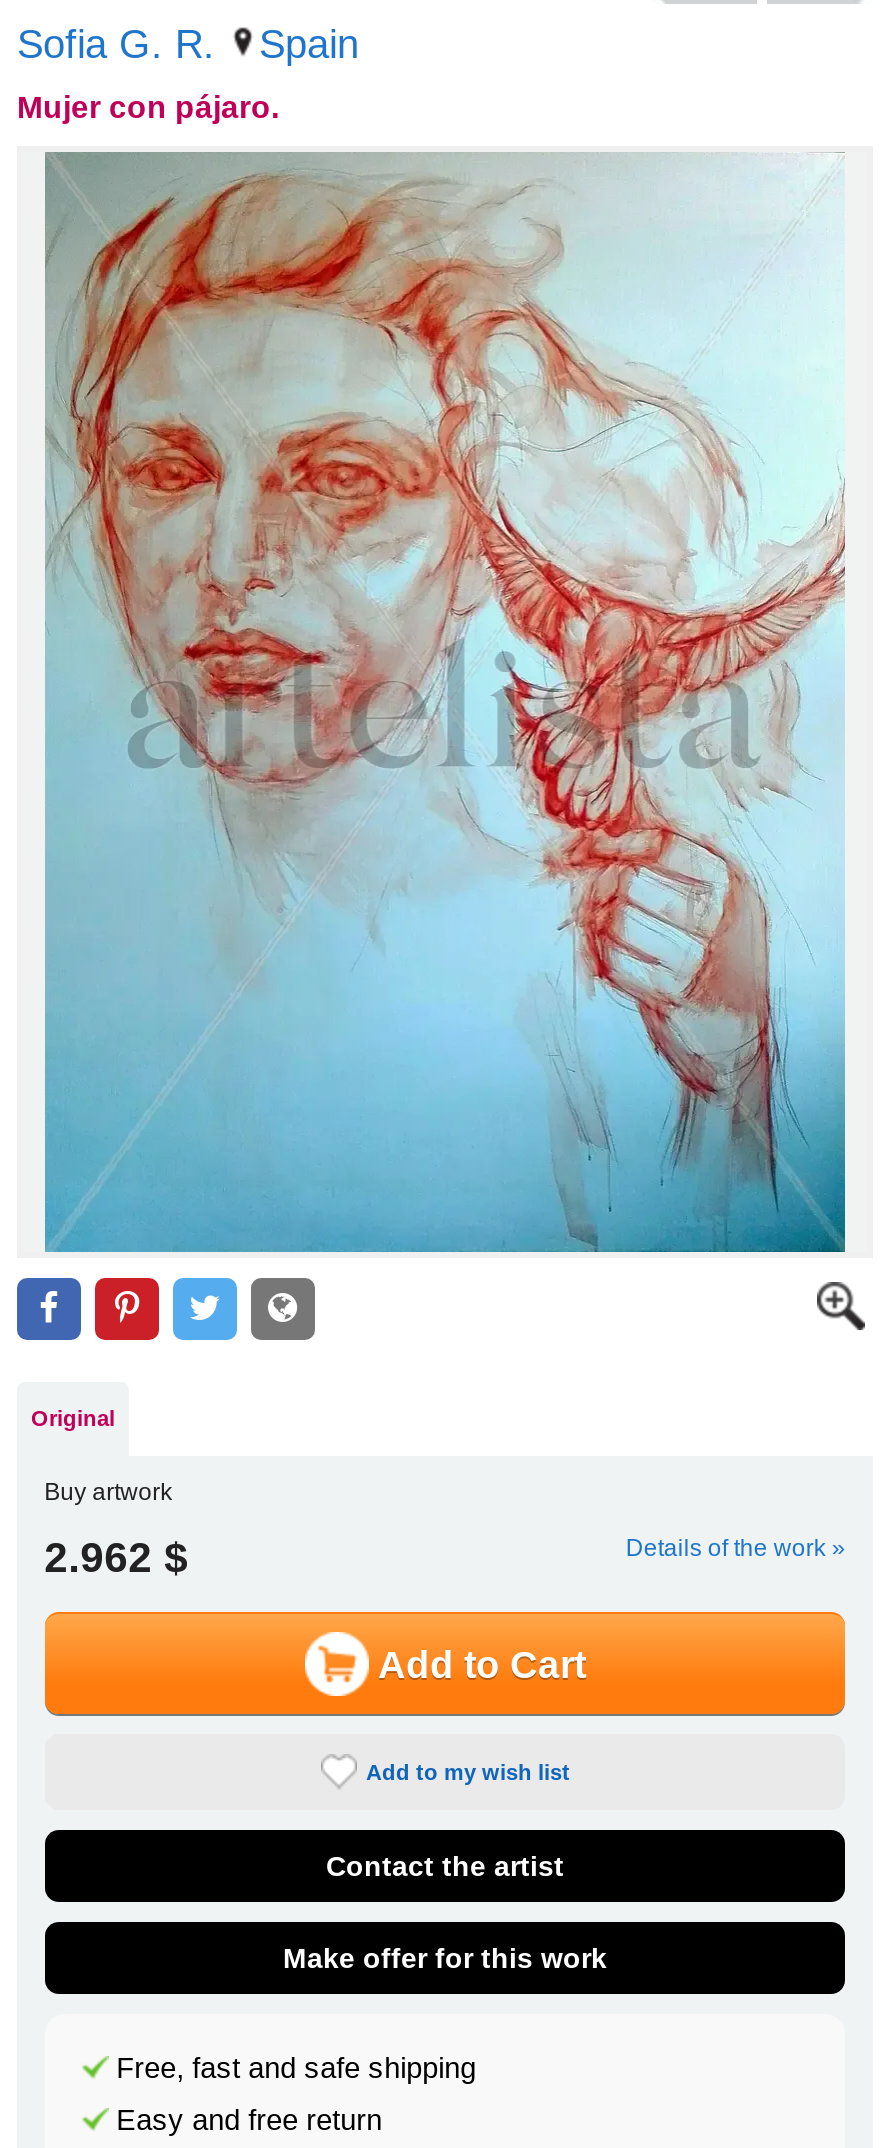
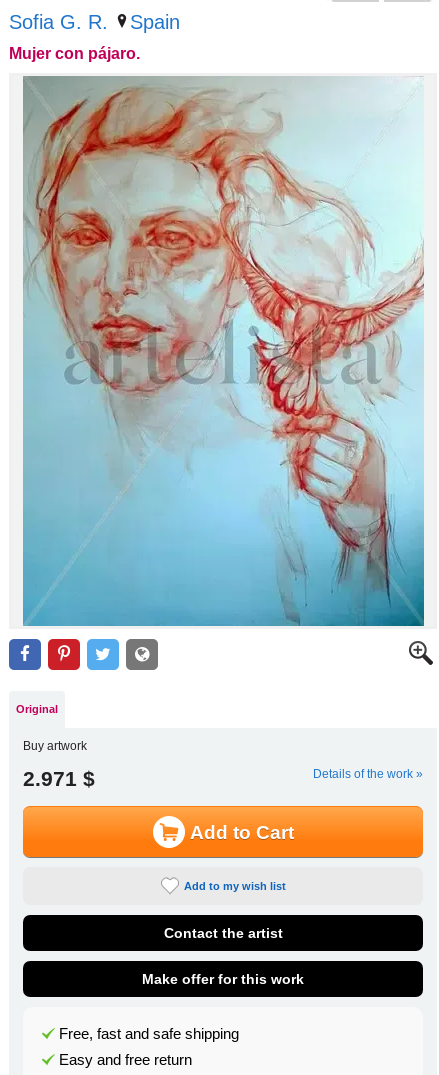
- 2.962 $
+ 2.971 $
